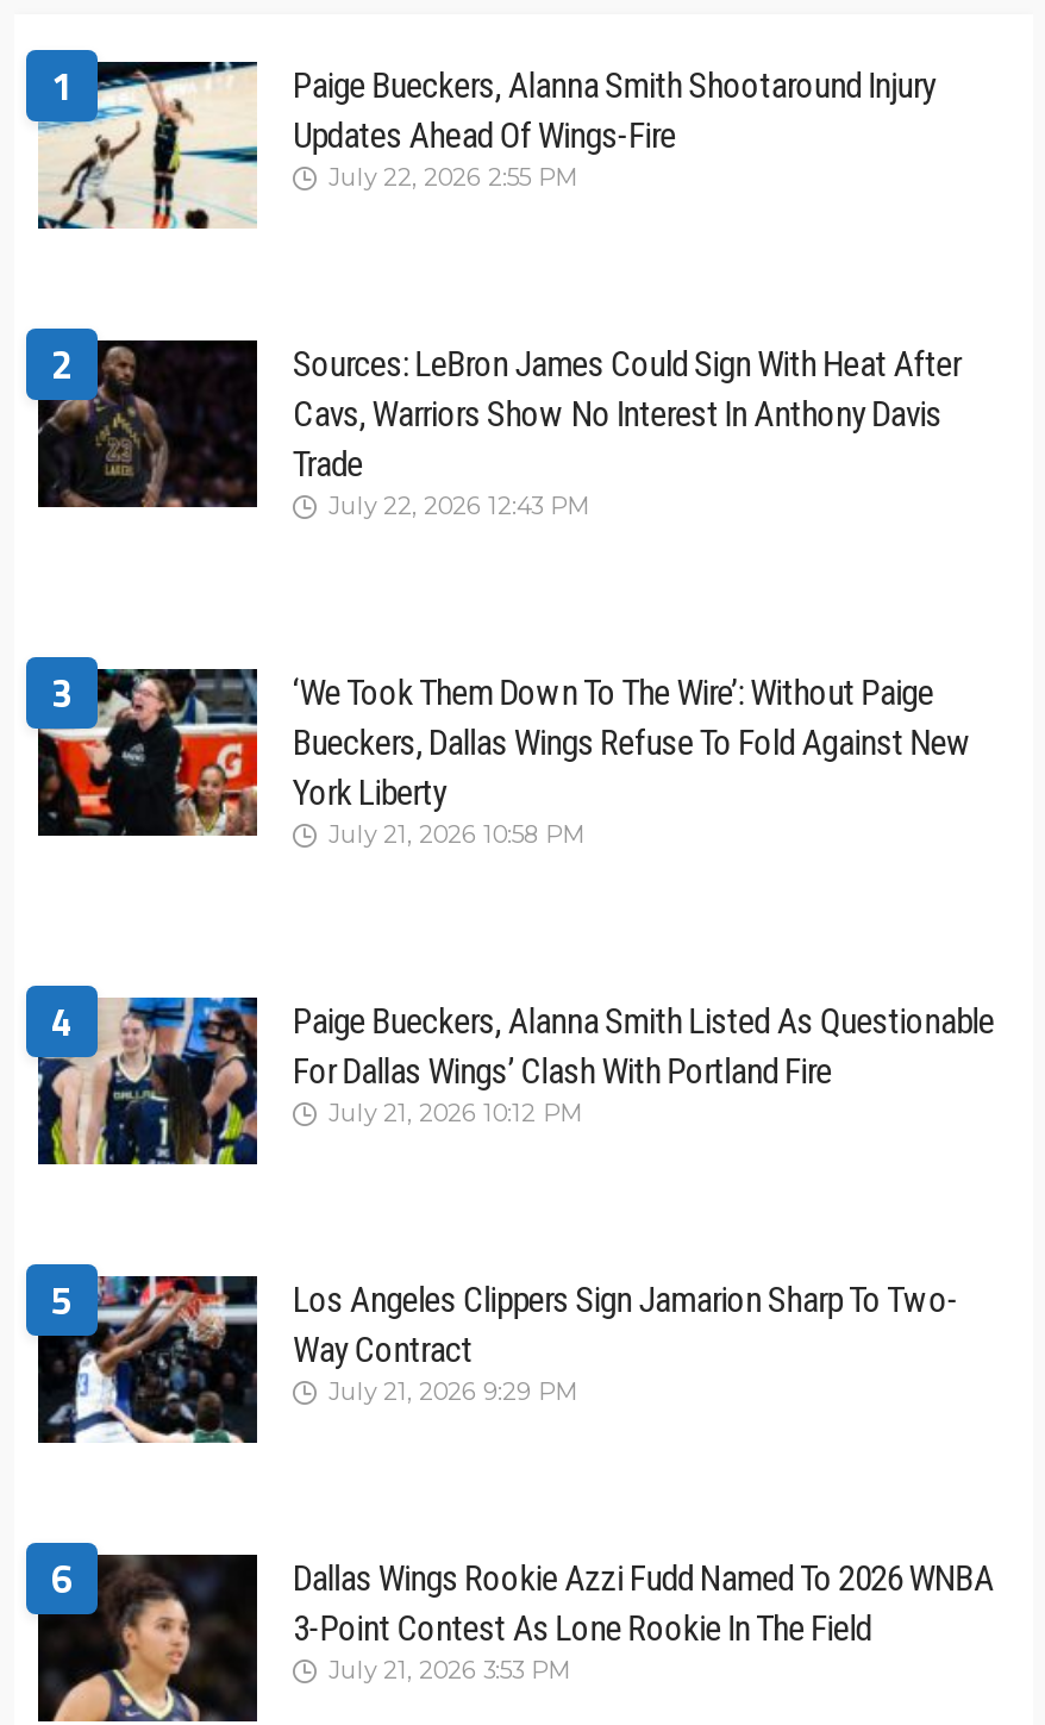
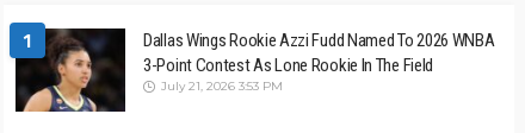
- [image]
- Paige Bueckers, Alanna Smith Shootaround Injury
- Updates Ahead Of Wings-Fire
- July 22, 2026 2:55 PM
- 2
- Sources: LeBron James Could Sign With Heat After
- Cavs, Warriors Show No Interest In Anthony Davis
- Trade
- July 22, 2026 12:43 PM
- 3
- ‘We Took Them Down To The Wire’: Without Paige
- Bueckers, Dallas Wings Refuse To Fold Against New
- York Liberty
- July 21, 2026 10:58 PM
- 4
- Paige Bueckers, Alanna Smith Listed As Questionable
- For Dallas Wings’ Clash With Portland Fire
- July 21, 2026 10:12 PM
- 5
- Los Angeles Clippers Sign Jamarion Sharp To Two-
- Way Contract
- July 21, 2026 9:29 PM
- 6
